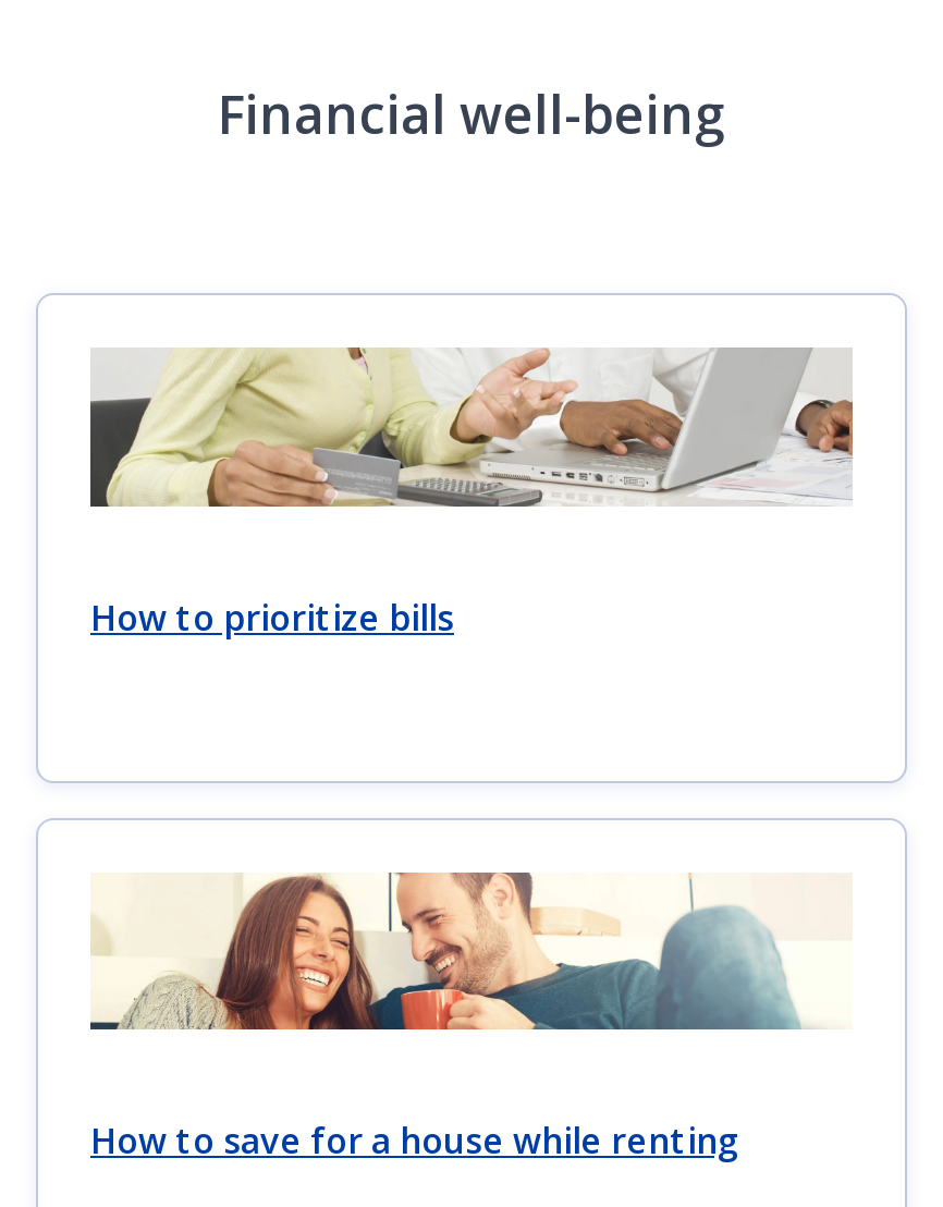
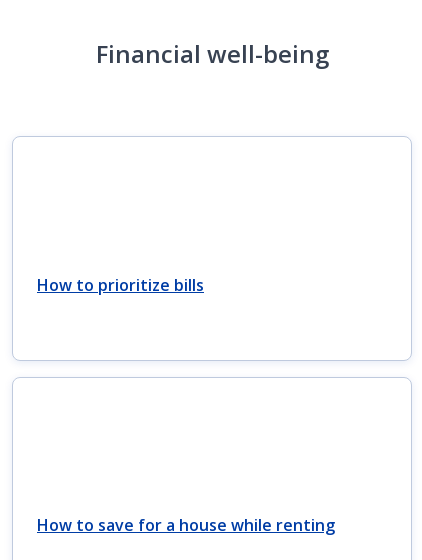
- [image]

- [image]
